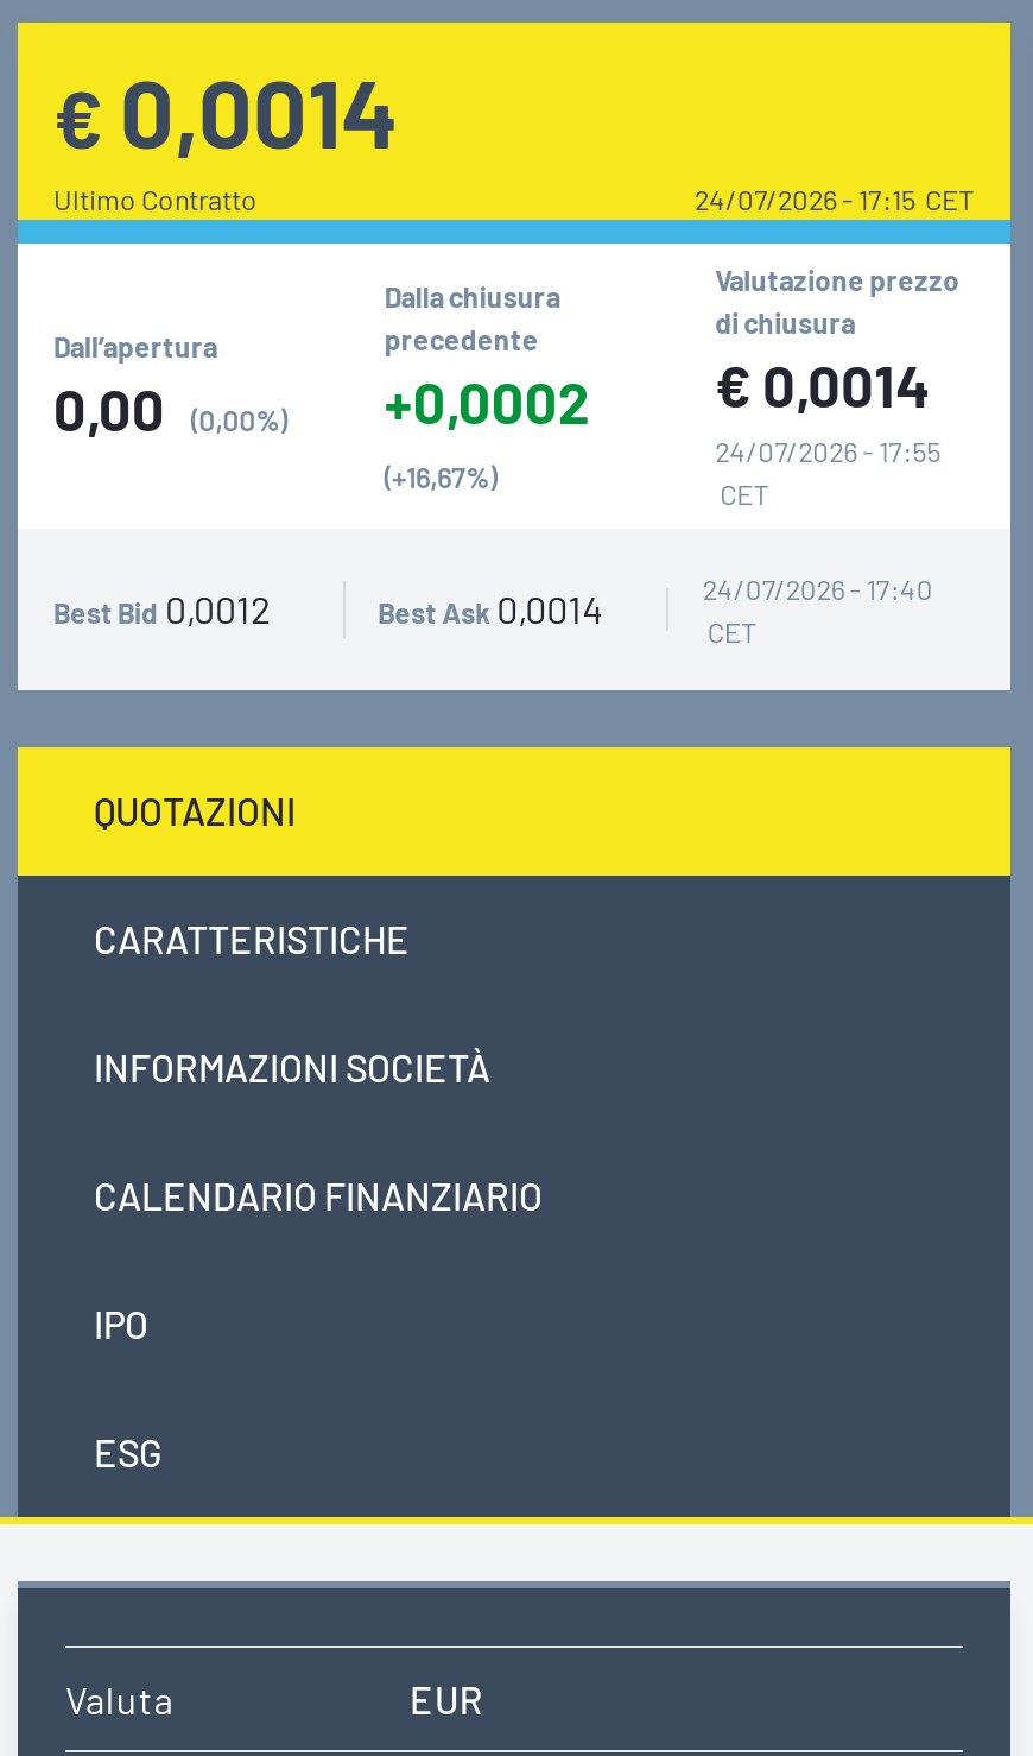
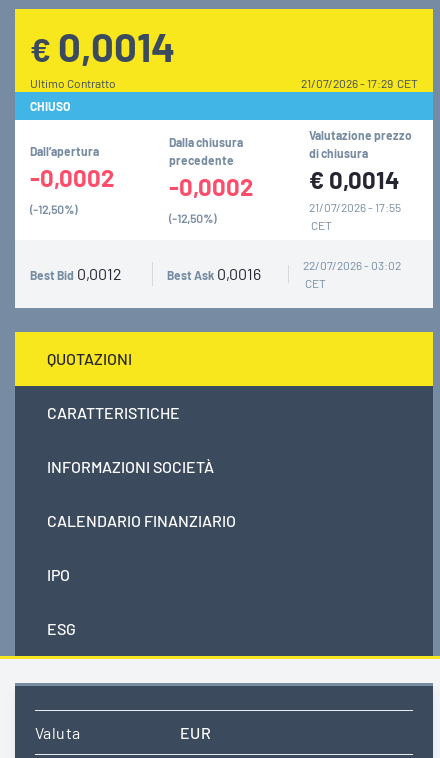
- 24/07/2026 - 17:15 CET
+ 21/07/2026 - 17:29 CET
+ CHIUSO

- 0,00
+ -0,0002

- +0,0002
+ -0,0002

- (0,00%)
+ (-12,50%)

- 24/07/2026 - 17:55
+ 21/07/2026 - 17:55

- (+16,67%)
+ (-12,50%)

- Best Ask 0,0014
+ Best Ask 0,0016

- 24/07/2026 - 17:40
+ 22/07/2026 - 03:02
